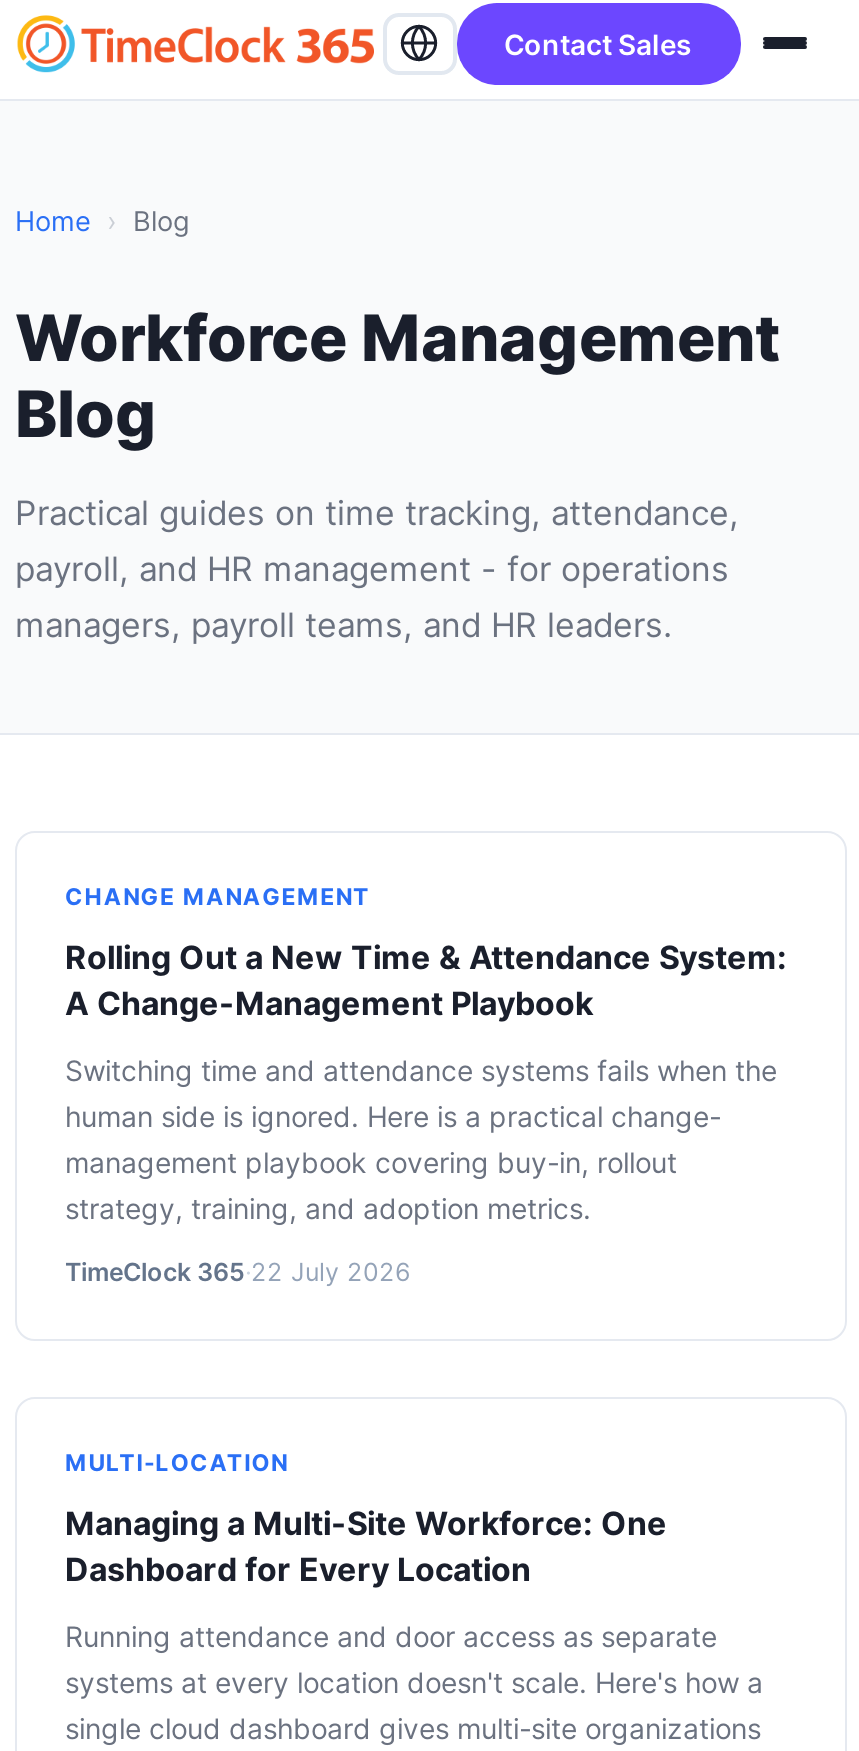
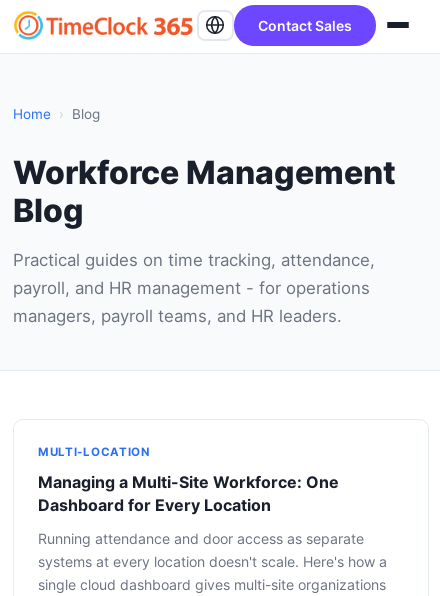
- CHANGE MANAGEMENT
- Rolling Out a New Time & Attendance System:
- A Change-Management Playbook
- Switching time and attendance systems fails when the
- human side is ignored. Here is a practical change-
- management playbook covering buy-in, rollout
- strategy, training, and adoption metrics.
- TimeClock 365 · 22 July 2026
